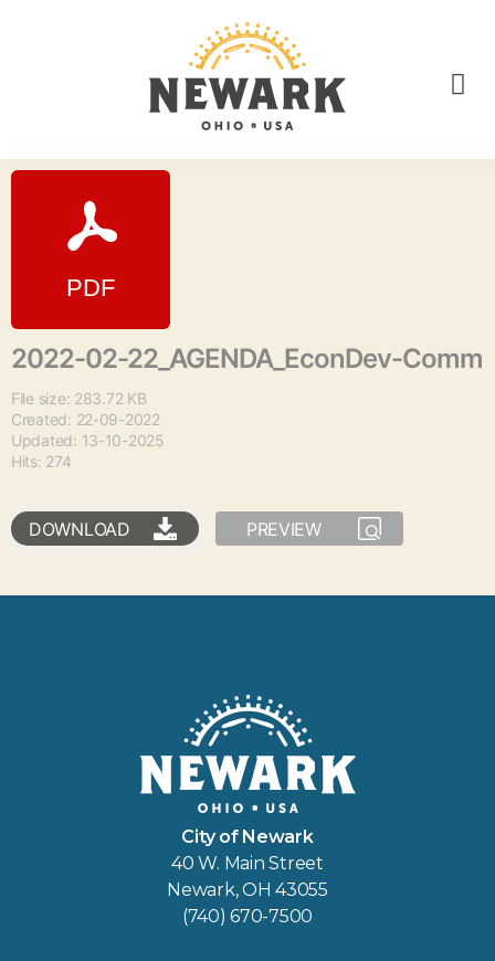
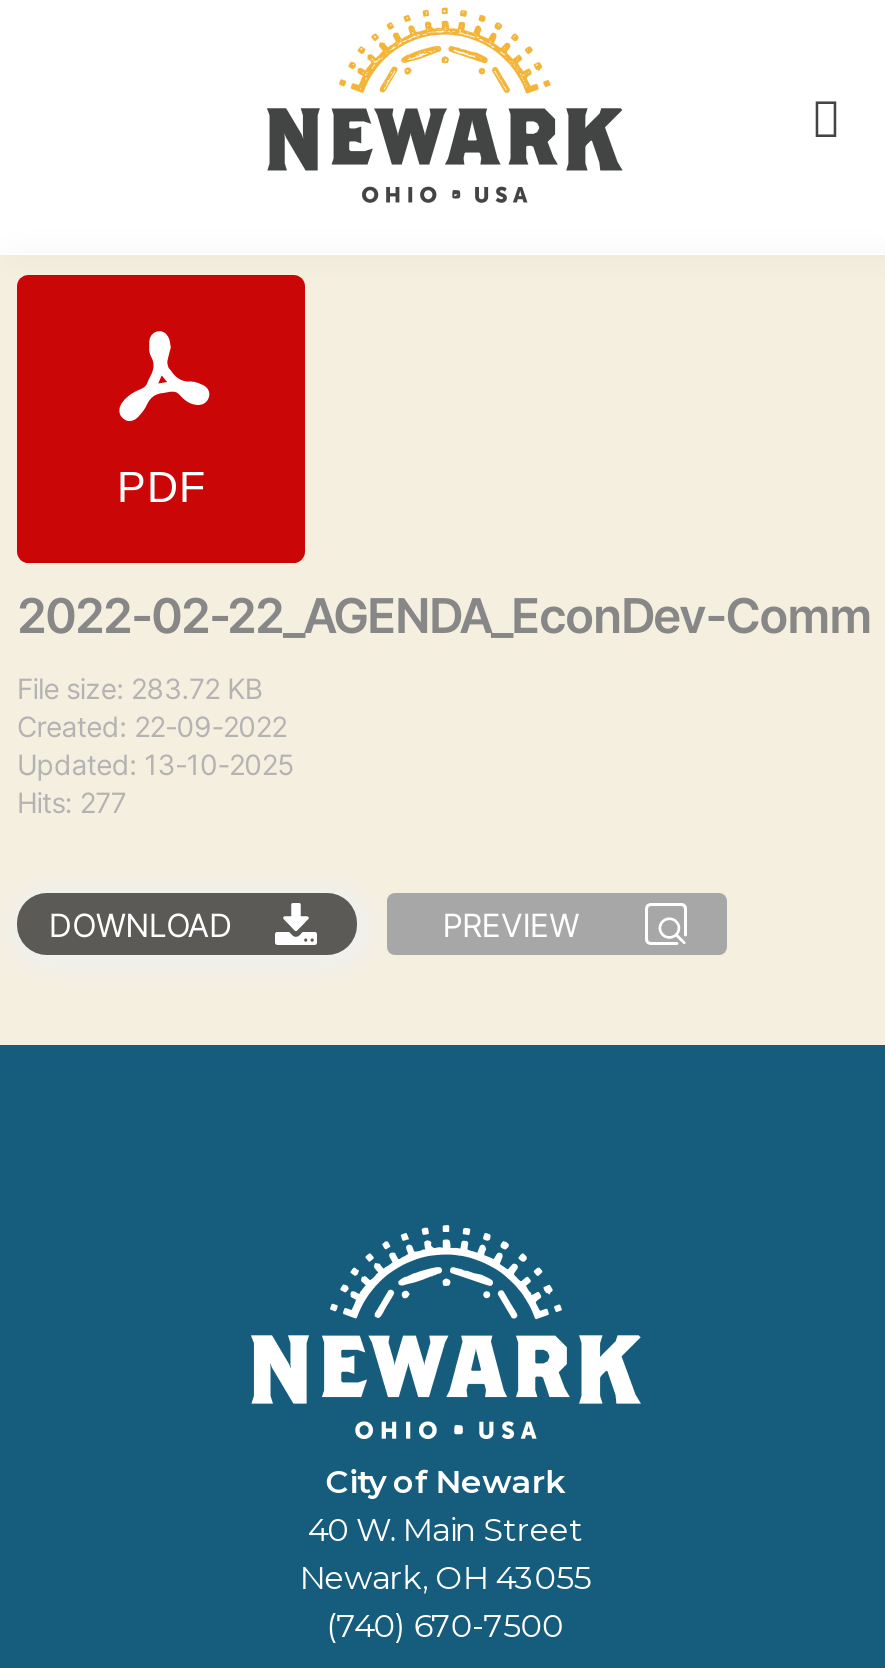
- Hits: 274
+ Hits: 277
